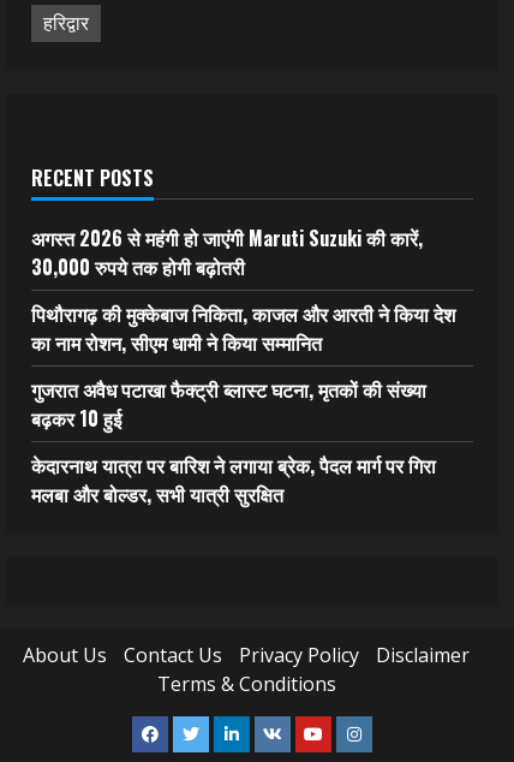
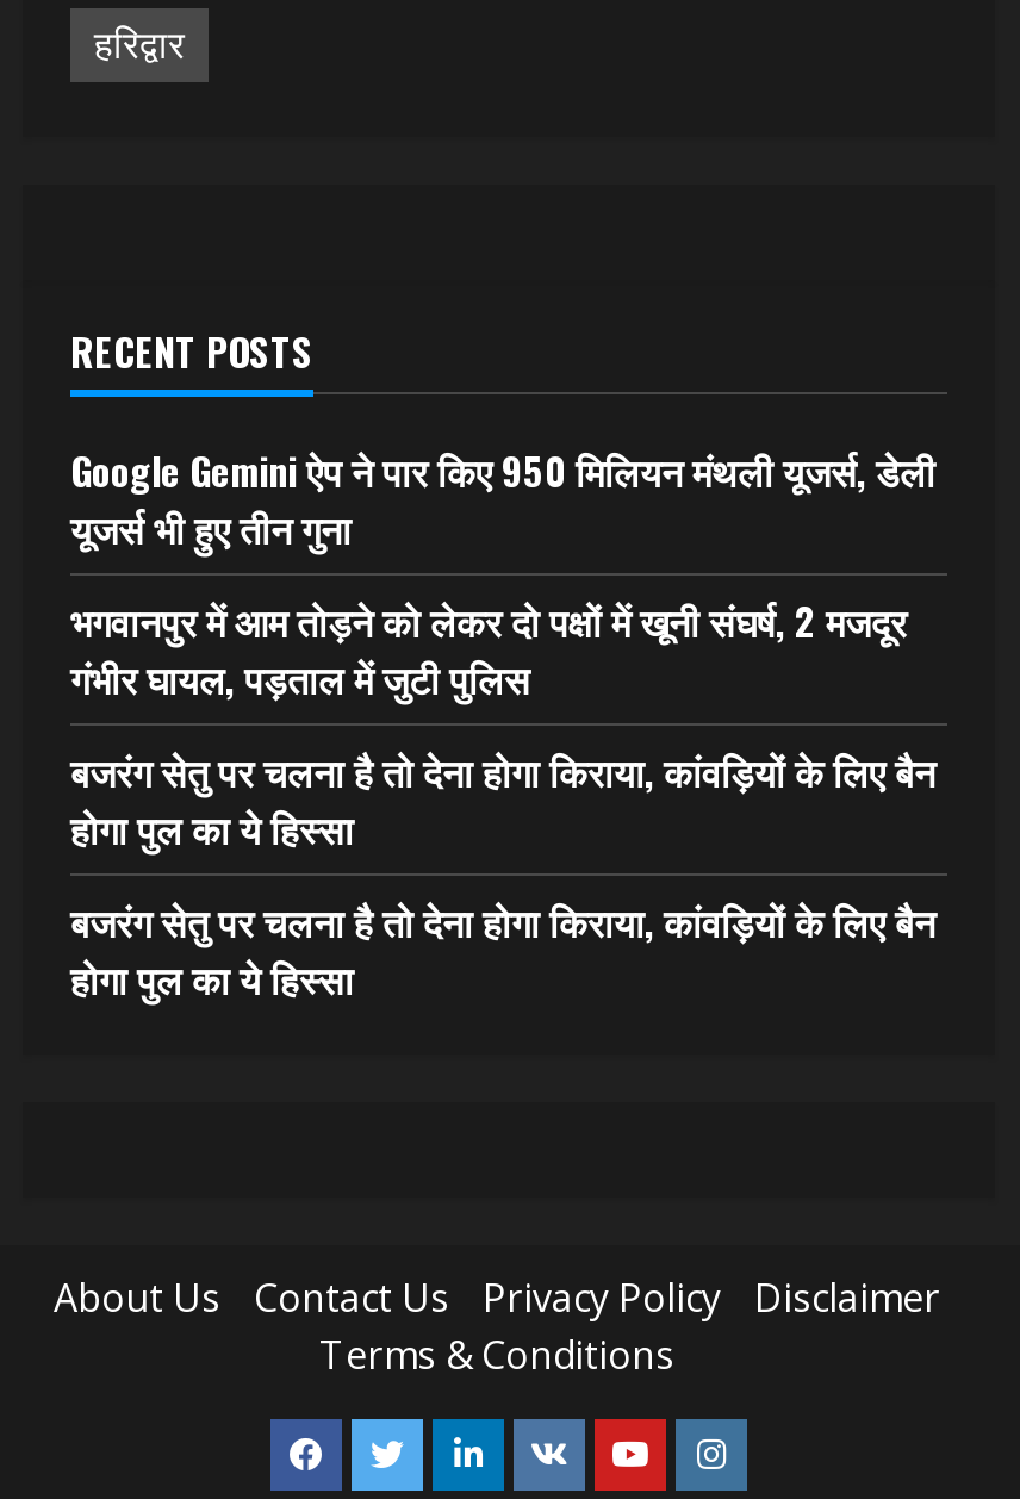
- अगस्त 2026 से महंगी हो जाएंगी Maruti Suzuki की कारें,
- 30,000 रुपये तक होगी बढ़ोतरी
+ Google Gemini ऐप ने पार किए 950 मिलियन मंथली यूजर्स, डेली
+ यूजर्स भी हुए तीन गुना

- पिथौरागढ़ की मुक्केबाज निकिता, काजल और आरती ने किया देश
- का नाम रोशन, सीएम धामी ने किया सम्मानित
+ भगवानपुर में आम तोड़ने को लेकर दो पक्षों में खूनी संघर्ष, 2 मजदूर
+ गंभीर घायल, पड़ताल में जुटी पुलिस

- गुजरात अवैध पटाखा फैक्ट्री ब्लास्ट घटना, मृतकों की संख्या
- बढ़कर 10 हुई
+ बजरंग सेतु पर चलना है तो देना होगा किराया, कांवड़ियों के लिए बैन
+ होगा पुल का ये हिस्सा

- केदारनाथ यात्रा पर बारिश ने लगाया ब्रेक, पैदल मार्ग पर गिरा
- मलबा और बोल्डर, सभी यात्री सुरक्षित
+ बजरंग सेतु पर चलना है तो देना होगा किराया, कांवड़ियों के लिए बैन
+ होगा पुल का ये हिस्सा
